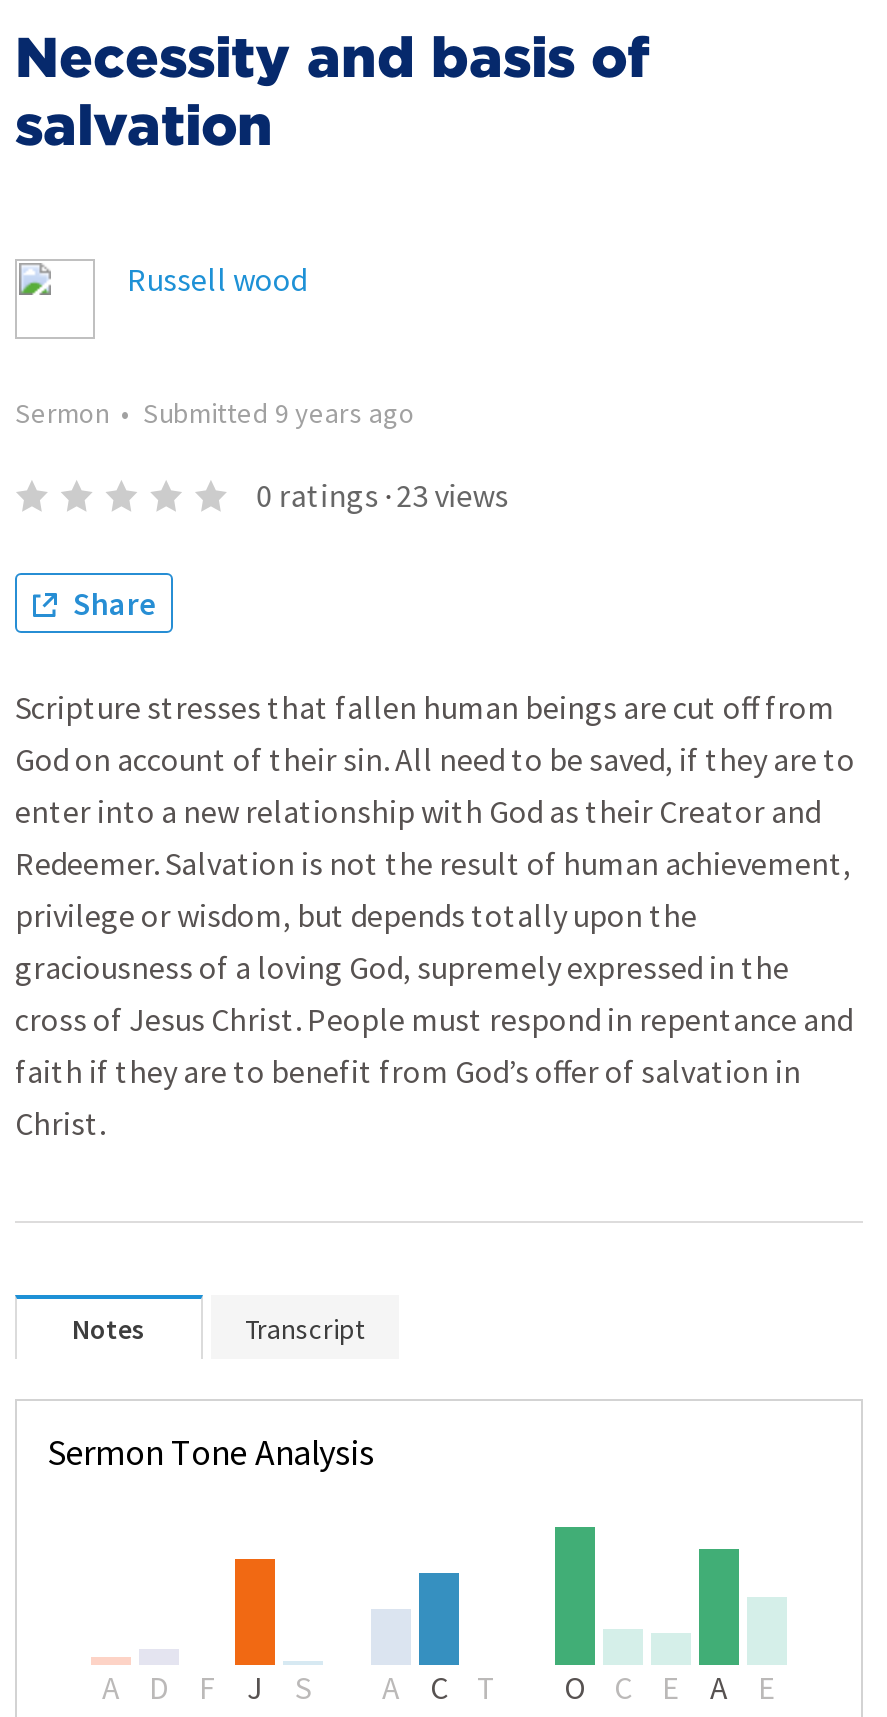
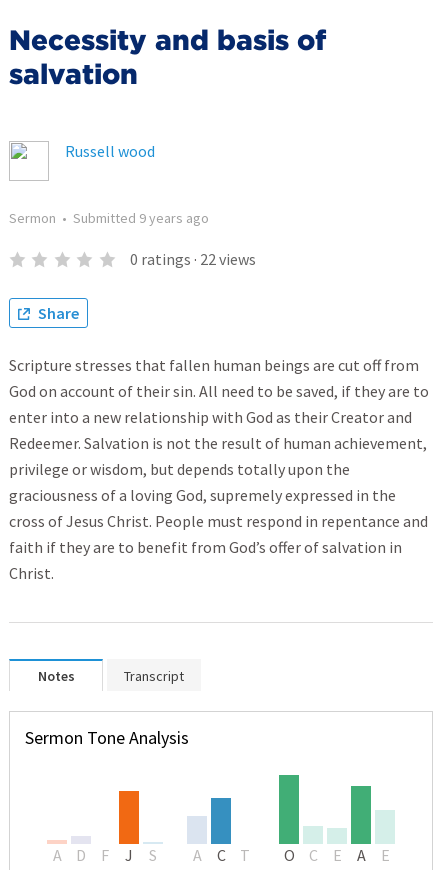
- 0 ratings · 23 views
+ 0 ratings · 22 views
